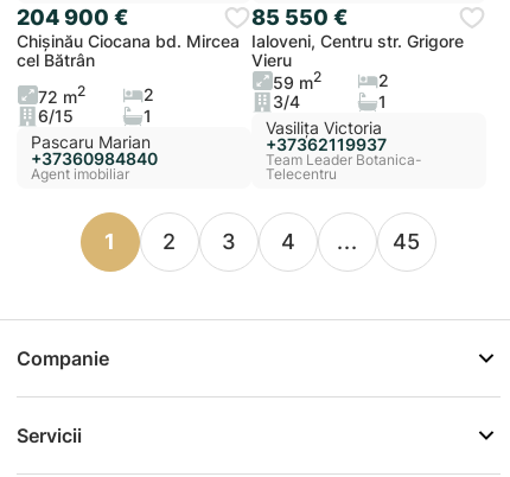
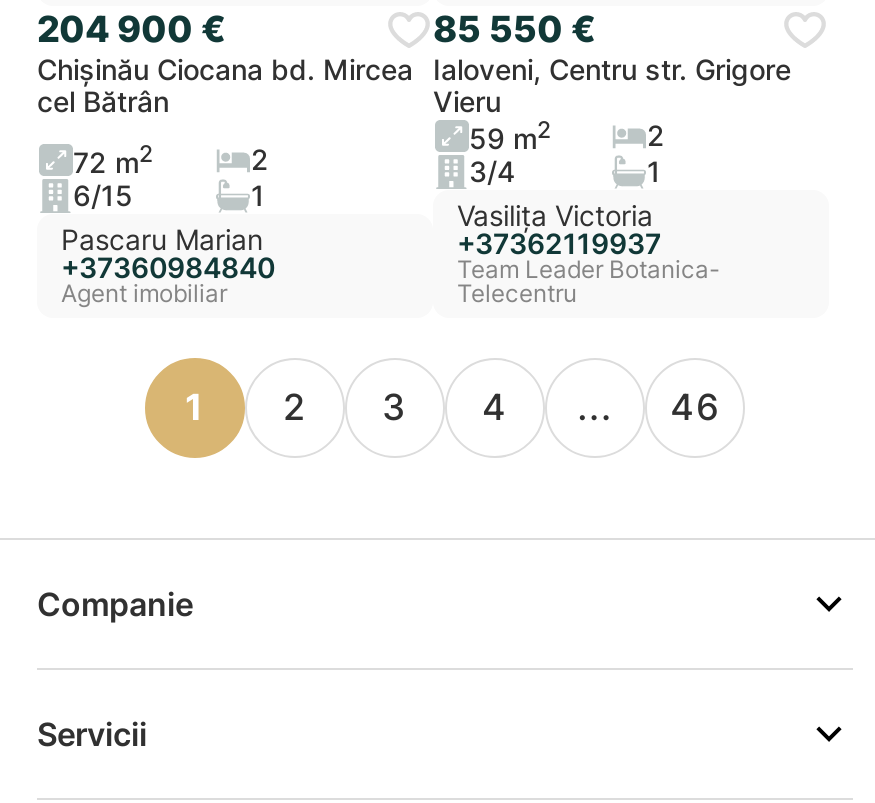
- 45
+ 46
